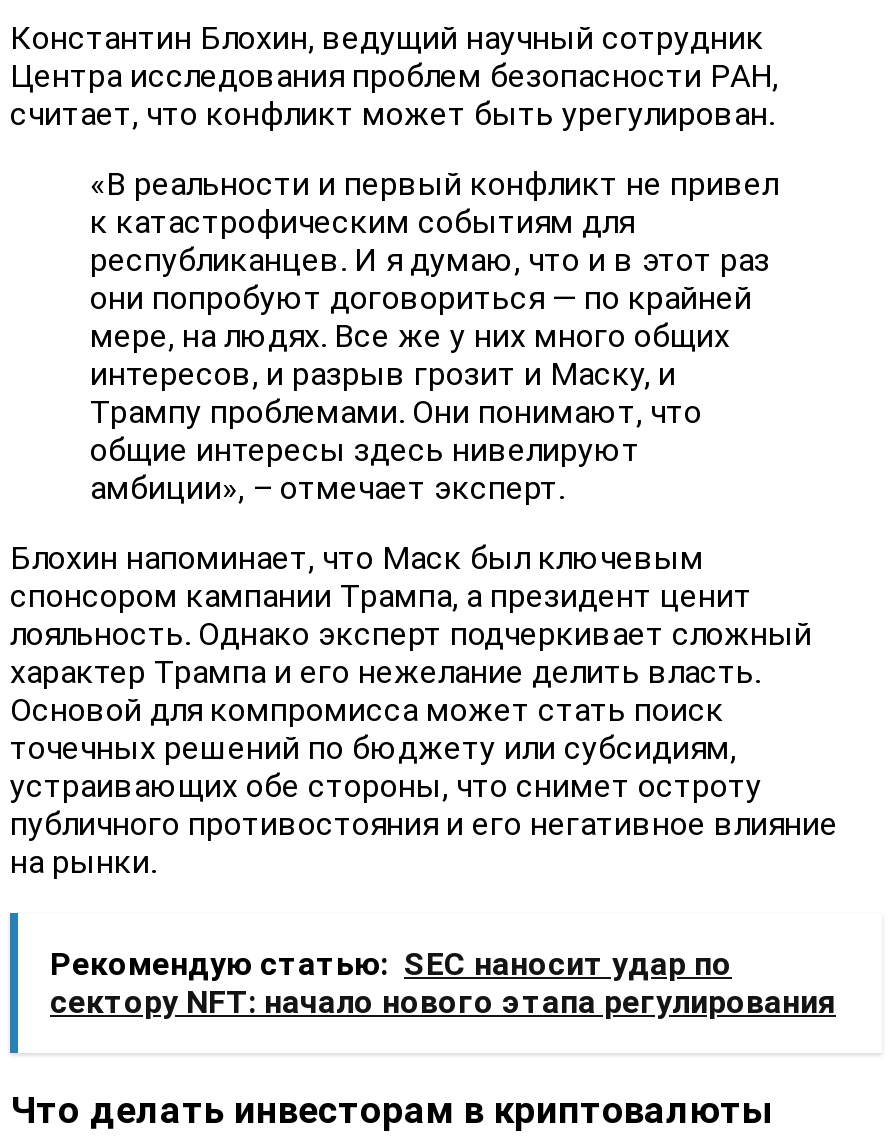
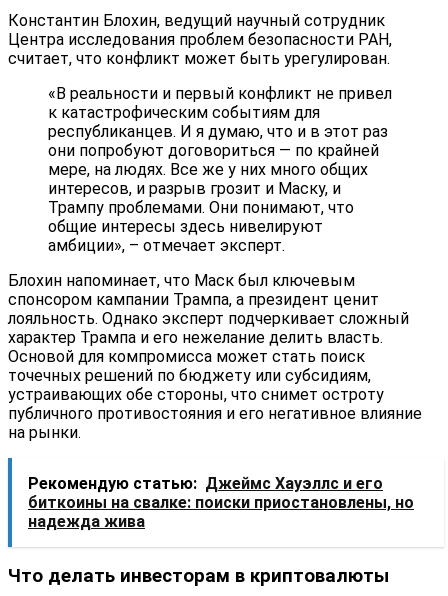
- Рекомендую статью: SEC наносит удар по
- сектору NFT: начало нового этапа регулирования
+ Рекомендую статью: Джеймс Хауэллс и его
+ биткоины на свалке: поиски приостановлены, но
+ надежда жива
